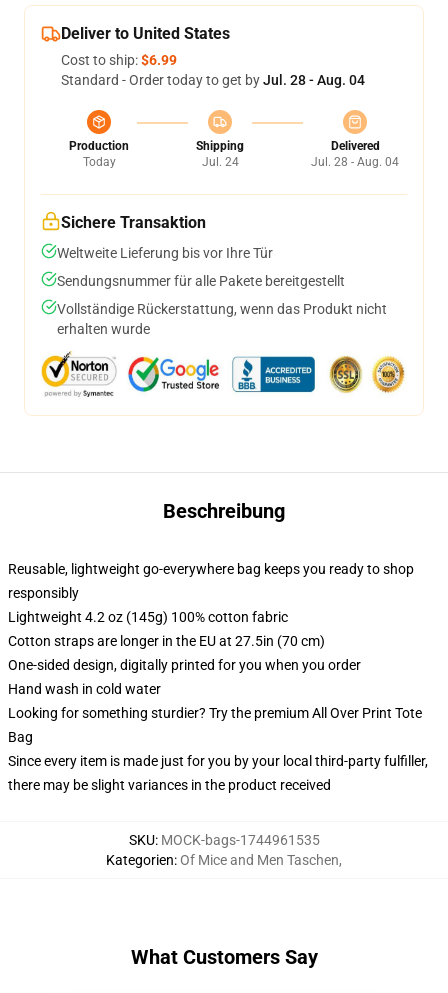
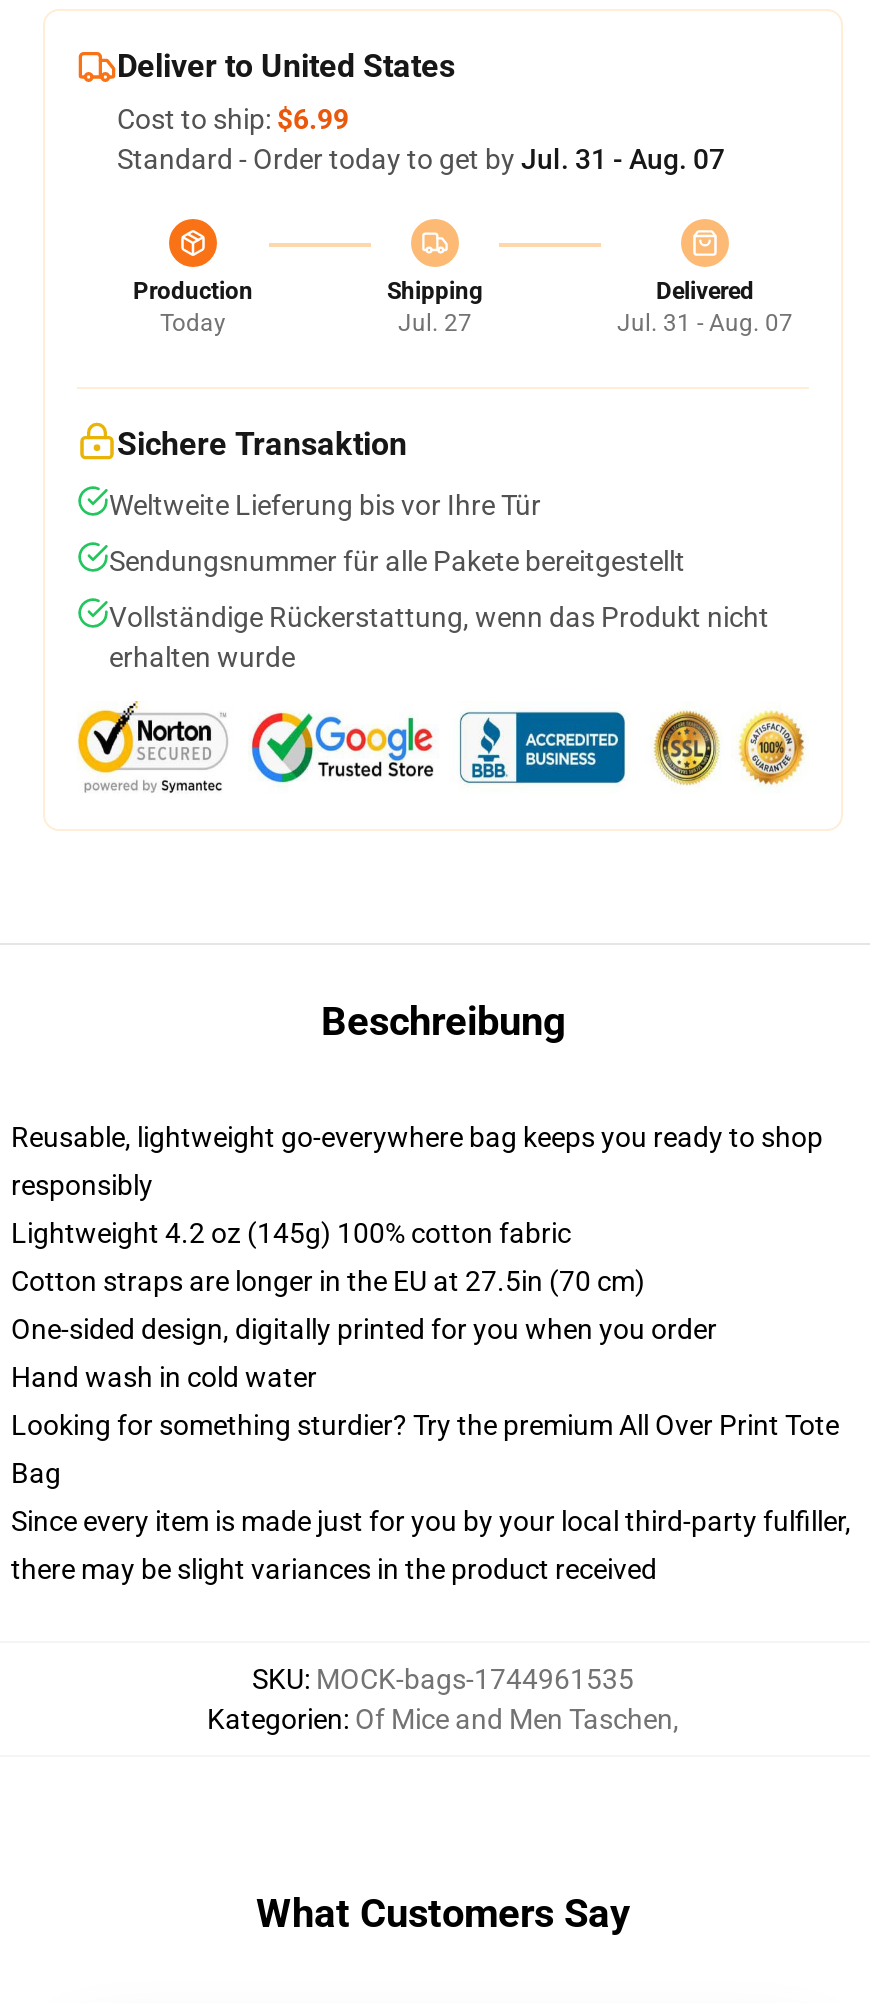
- Standard - Order today to get by Jul. 28 - Aug. 04
+ Standard - Order today to get by Jul. 31 - Aug. 07

- Jul. 24
+ Jul. 27

- Jul. 28 - Aug. 04
+ Jul. 31 - Aug. 07
